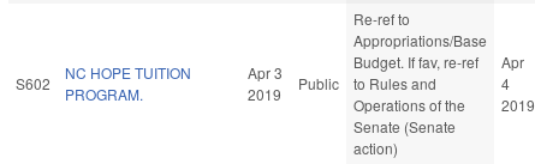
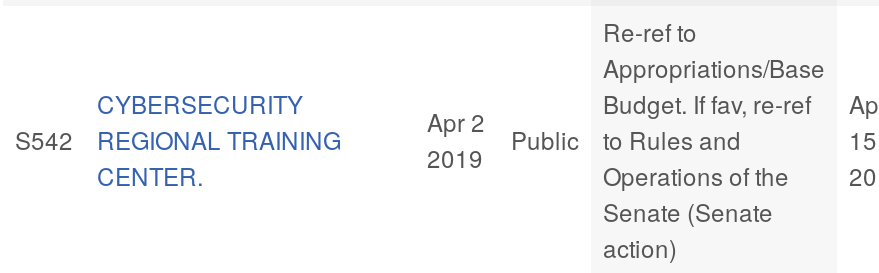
- NC HOPE TUITION
- PROGRAM.
+ CYBERSECURITY
+ REGIONAL TRAINING
+ CENTER.

- Apr 3
+ Apr 2

- S602
+ S542

- 4
+ 15
